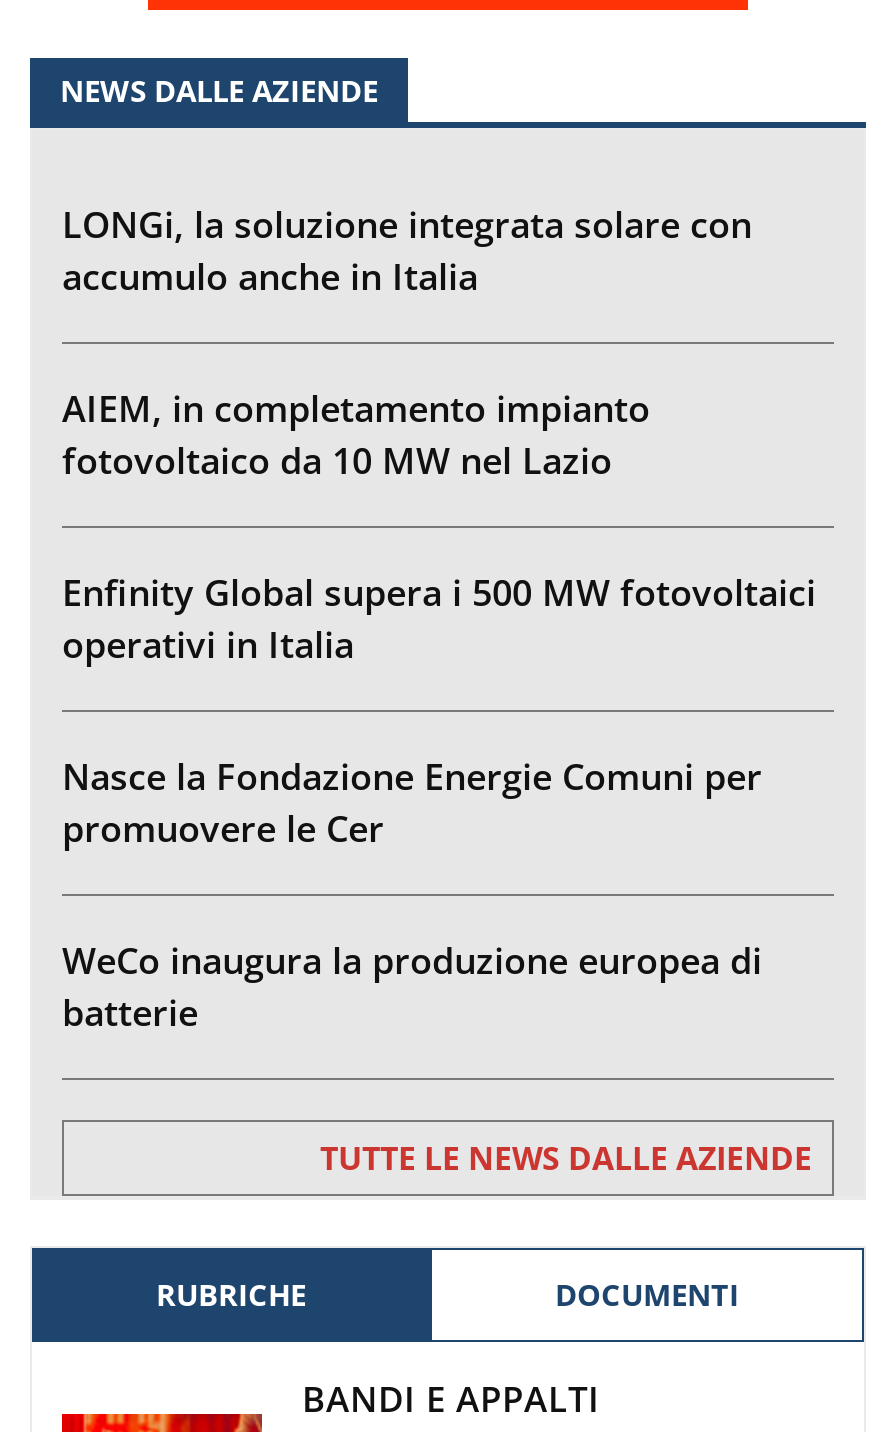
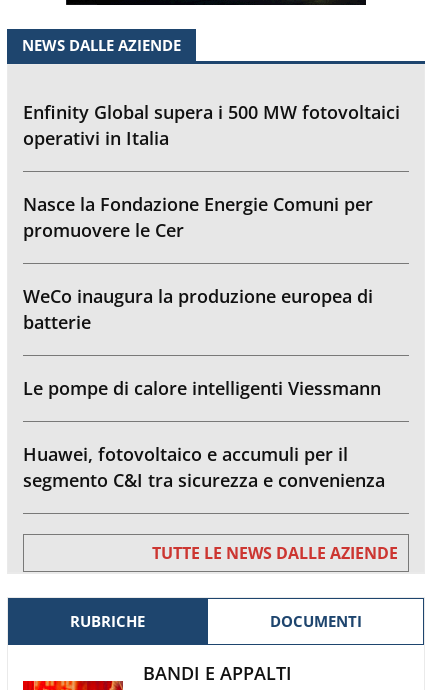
- LONGi, la soluzione integrata solare con
- accumulo anche in Italia
- AIEM, in completamento impianto
- fotovoltaico da 10 MW nel Lazio

moved up: Enfinity Global supera i 500 MW fotovoltaici | operativi in Italia | Nasce la Fondazione Energie Comuni per | promuovere le Cer | WeCo inaugura la produzione europea di | batterie

+ Le pompe di calore intelligenti Viessmann
+ Huawei, fotovoltaico e accumuli per il
+ segmento C&I tra sicurezza e convenienza
